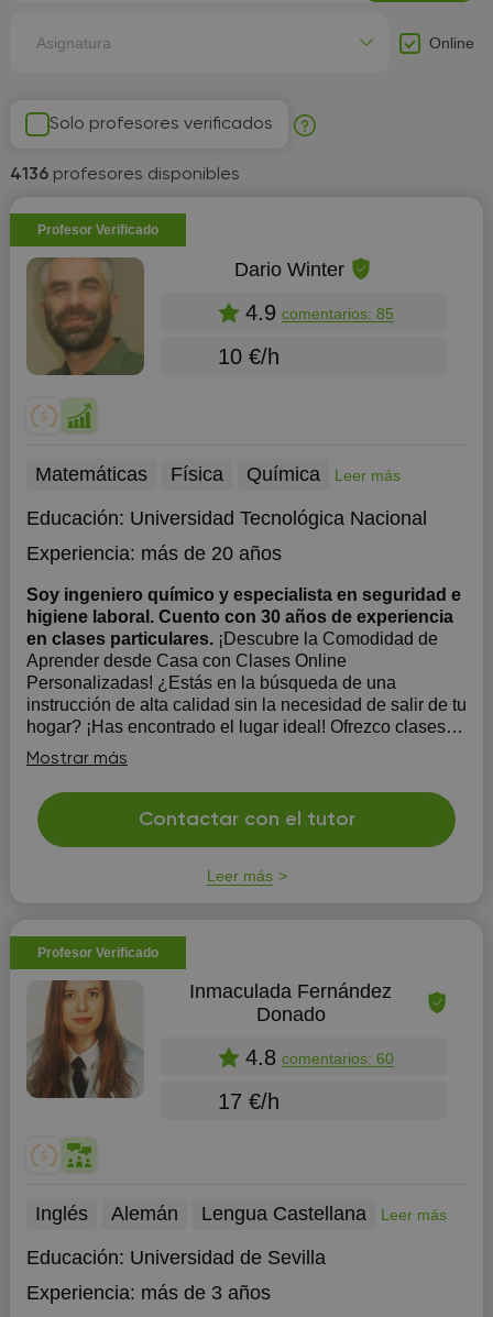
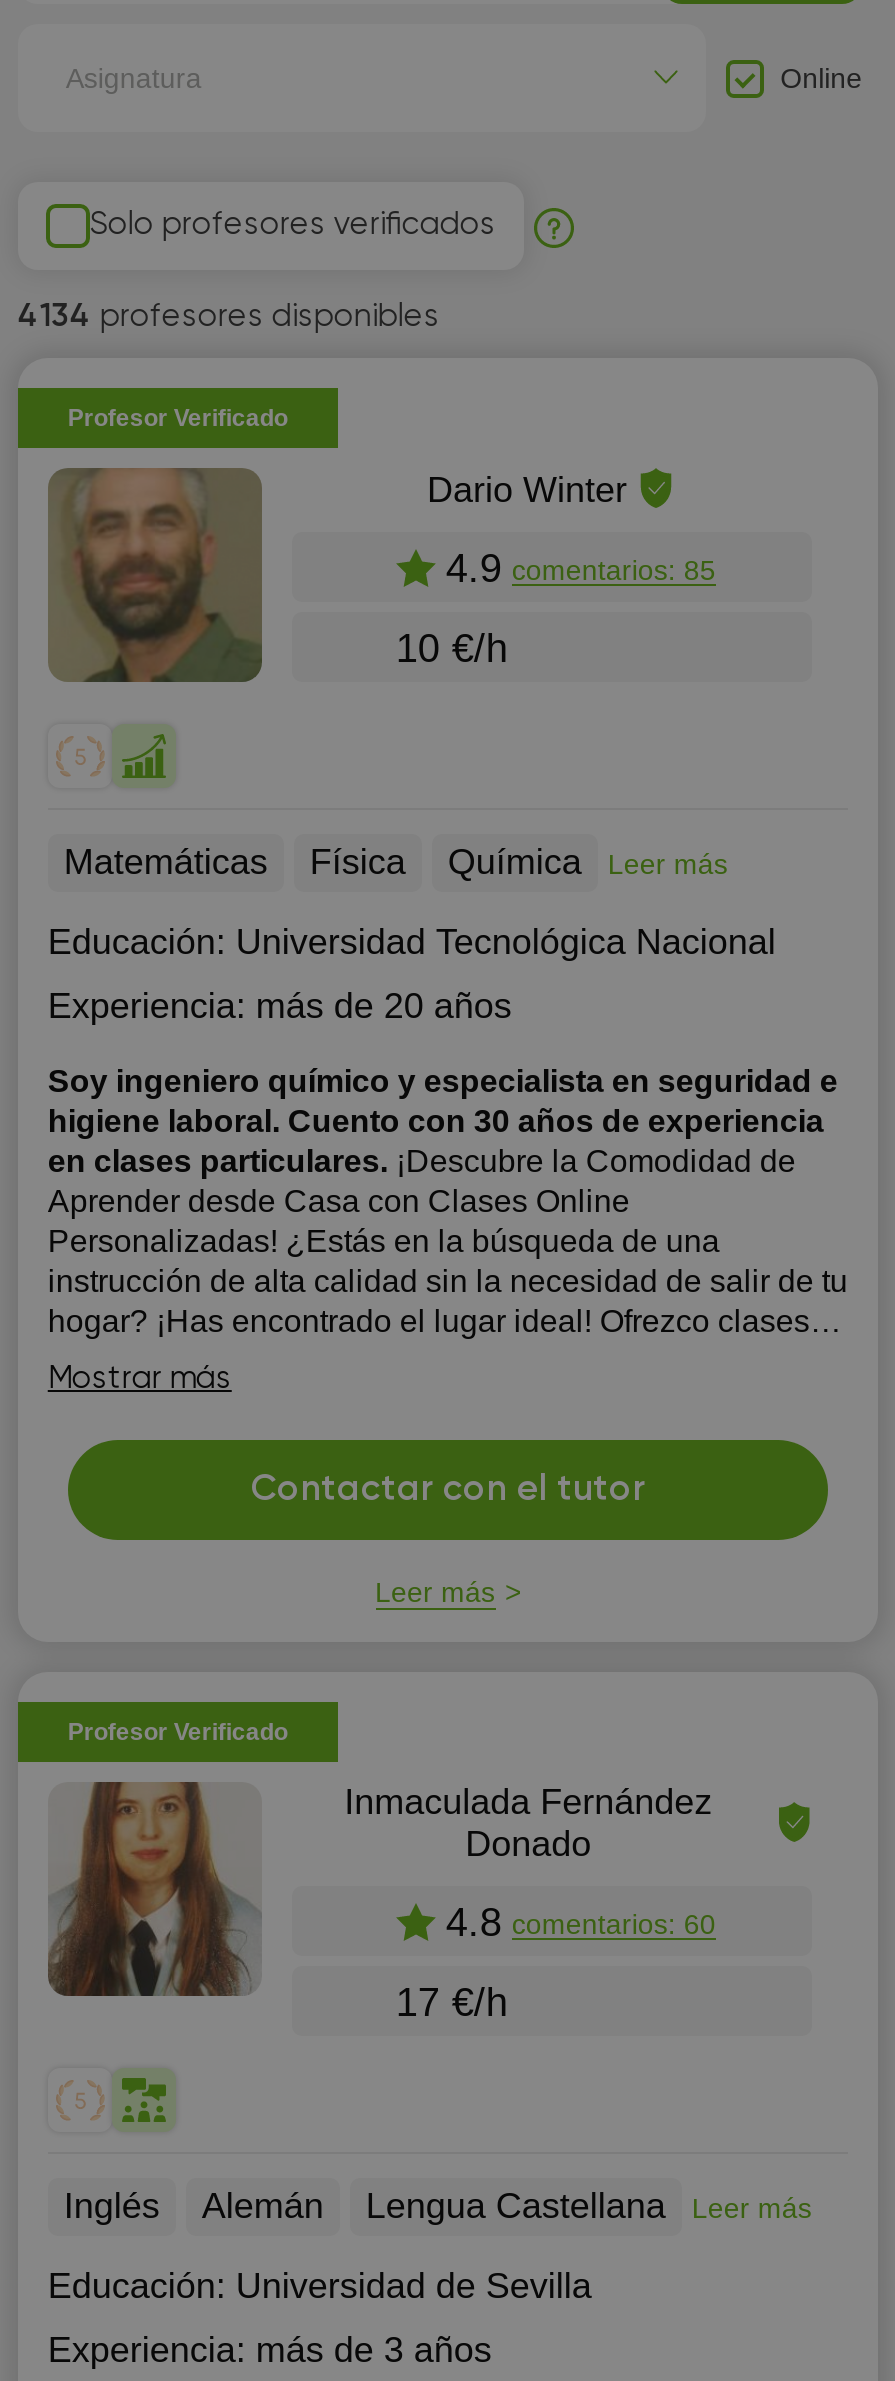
- 4136 profesores disponibles
+ 4134 profesores disponibles
